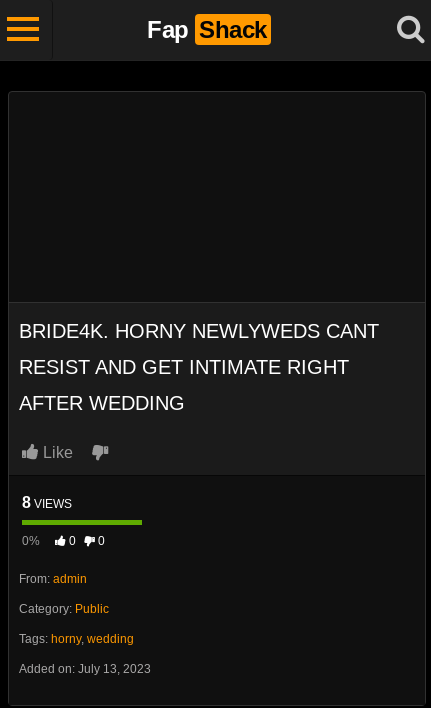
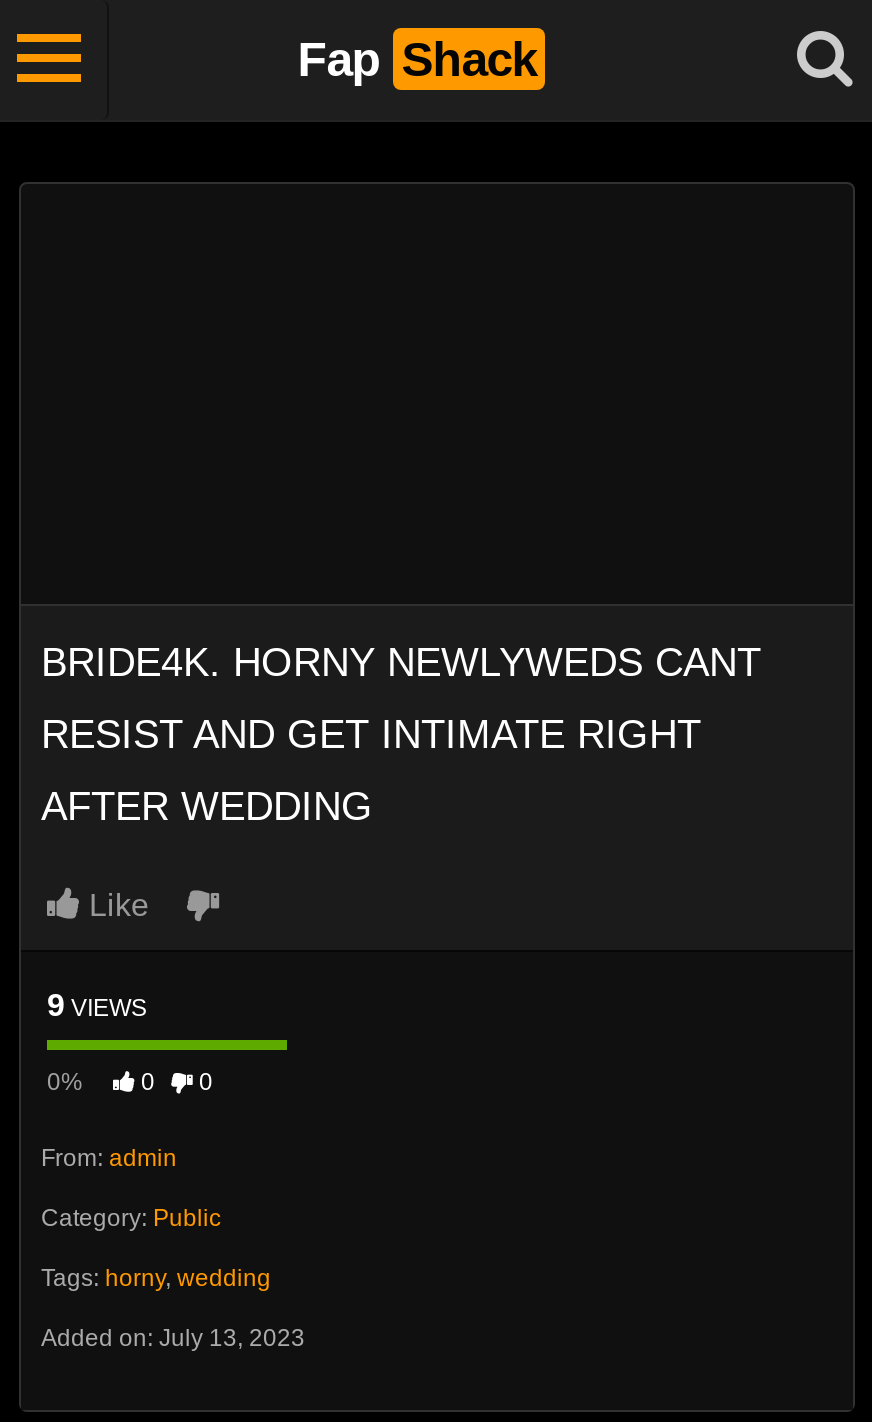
- 8 VIEWS
+ 9 VIEWS
